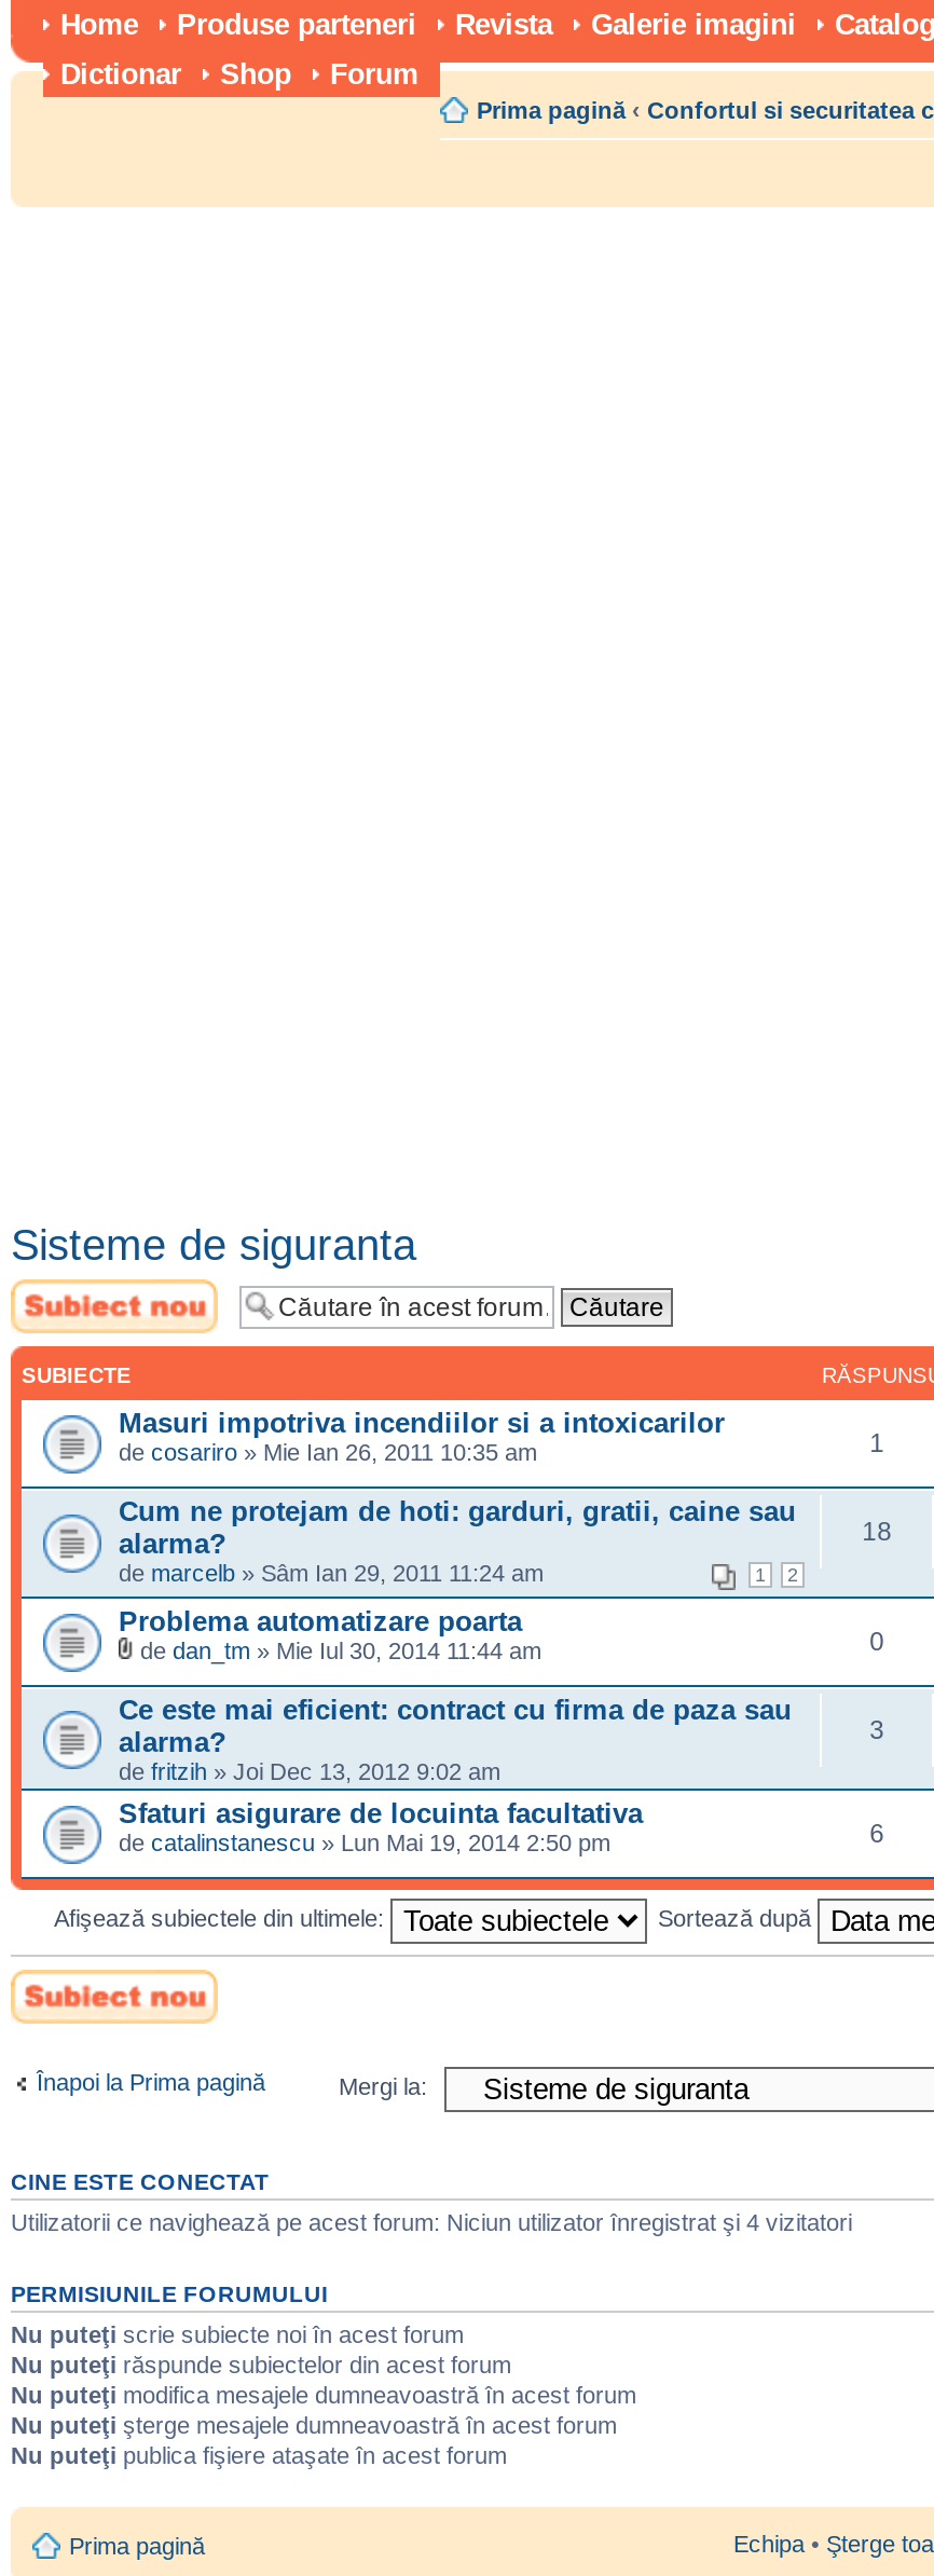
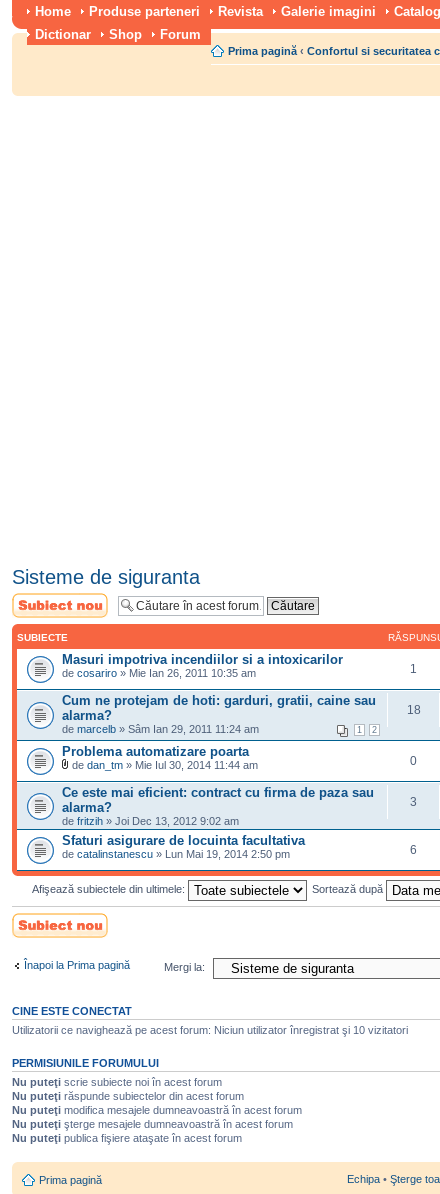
- Utilizatorii ce navighează pe acest forum: Niciun utilizator înregistrat şi 4 vizitatori
+ Utilizatorii ce navighează pe acest forum: Niciun utilizator înregistrat şi 10 vizitatori
